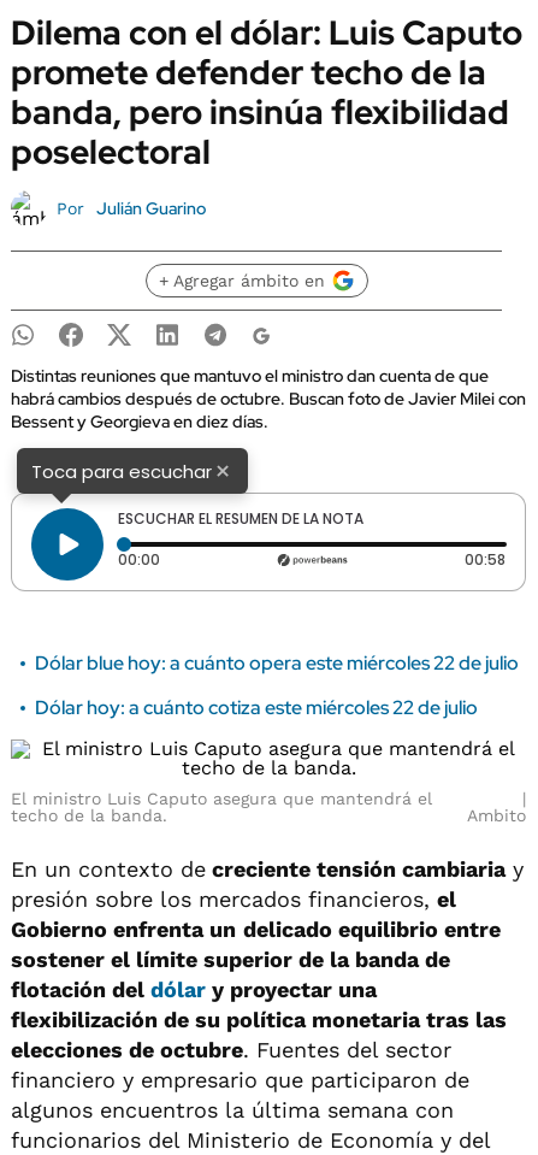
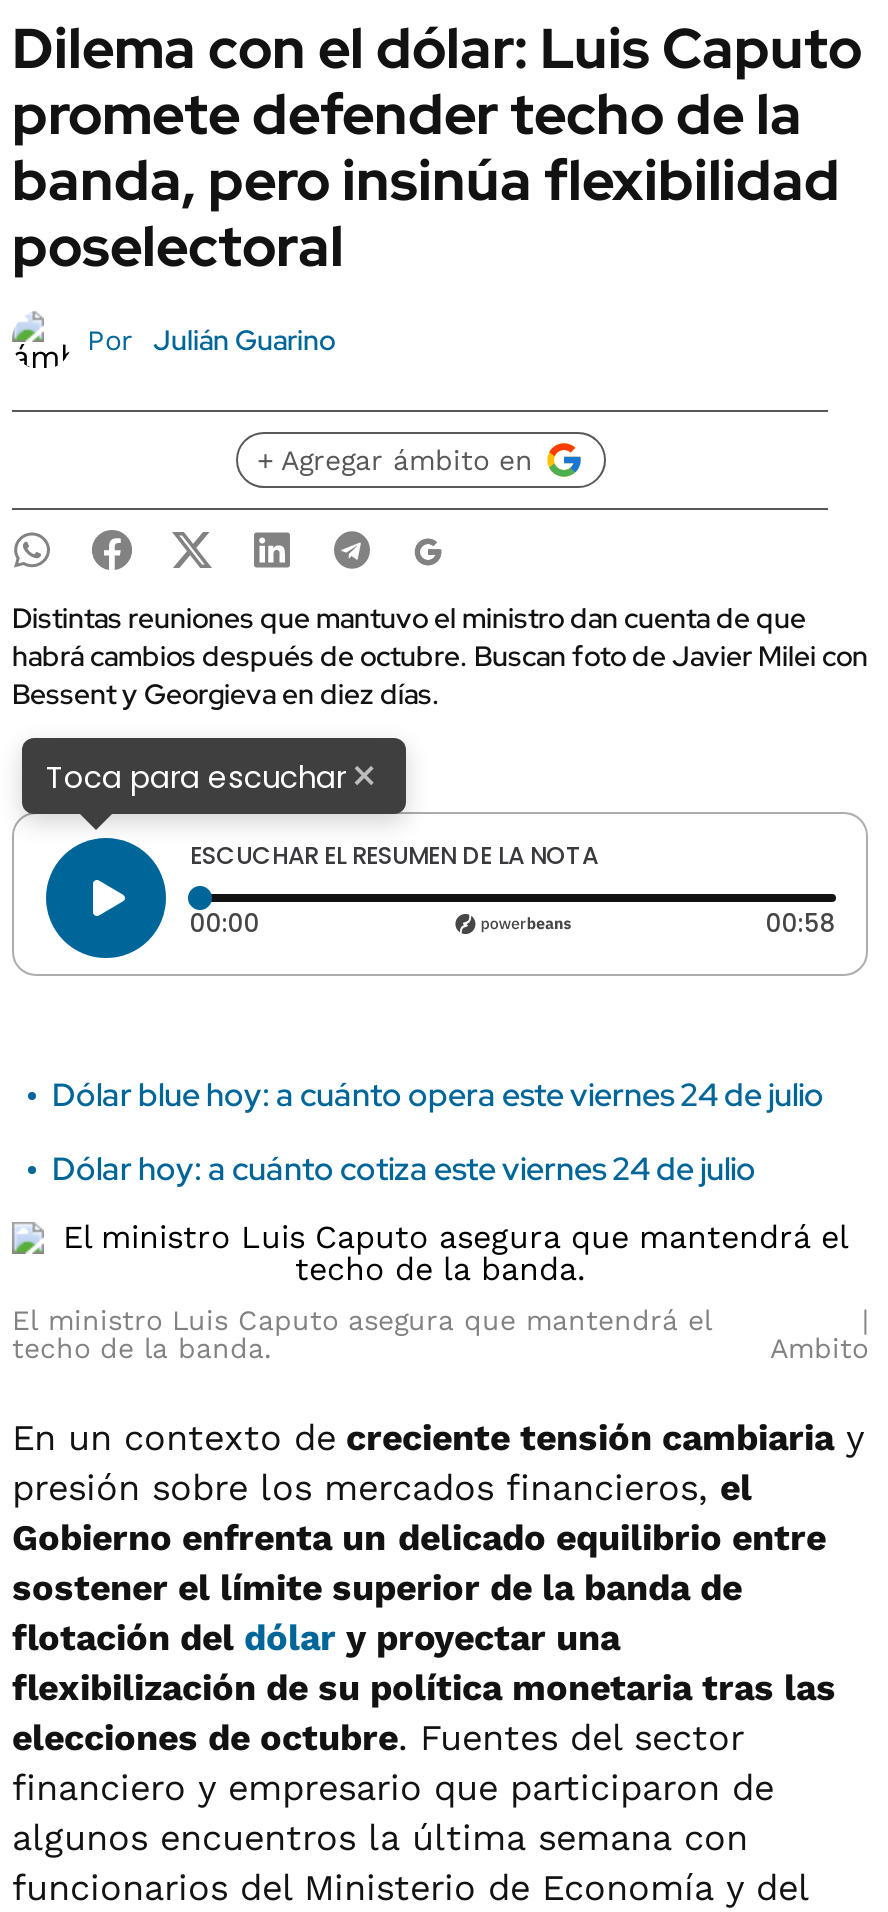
- Dólar blue hoy: a cuánto opera este miércoles 22 de julio
+ Dólar blue hoy: a cuánto opera este viernes 24 de julio

- Dólar hoy: a cuánto cotiza este miércoles 22 de julio
+ Dólar hoy: a cuánto cotiza este viernes 24 de julio
